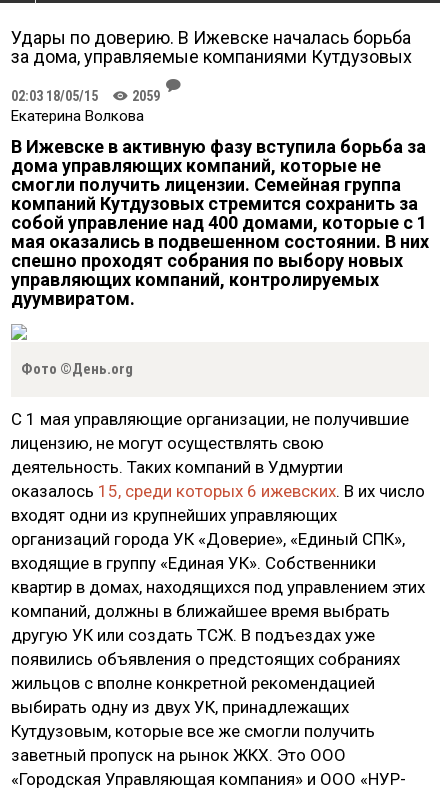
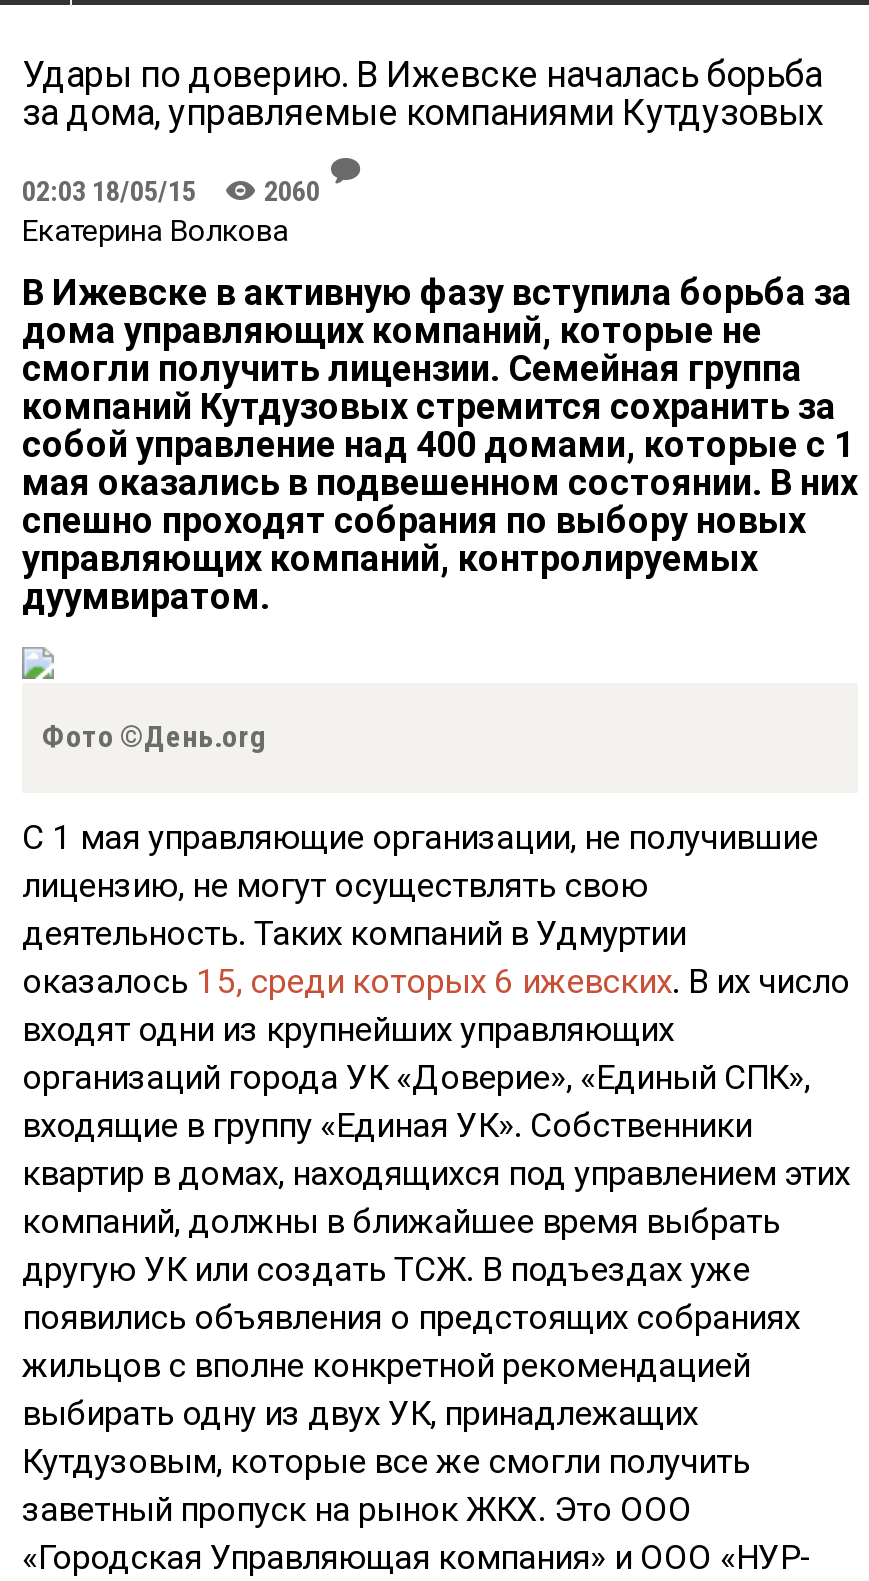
- 02:03 18/05/15 K 2059
+ 02:03 18/05/15 K 2060
